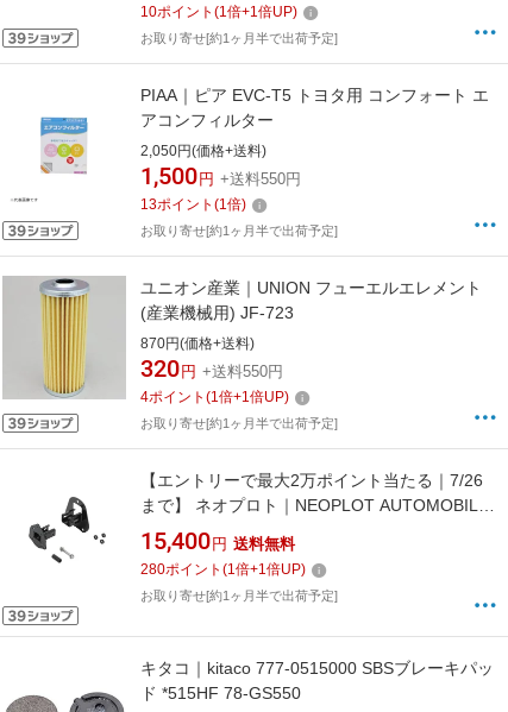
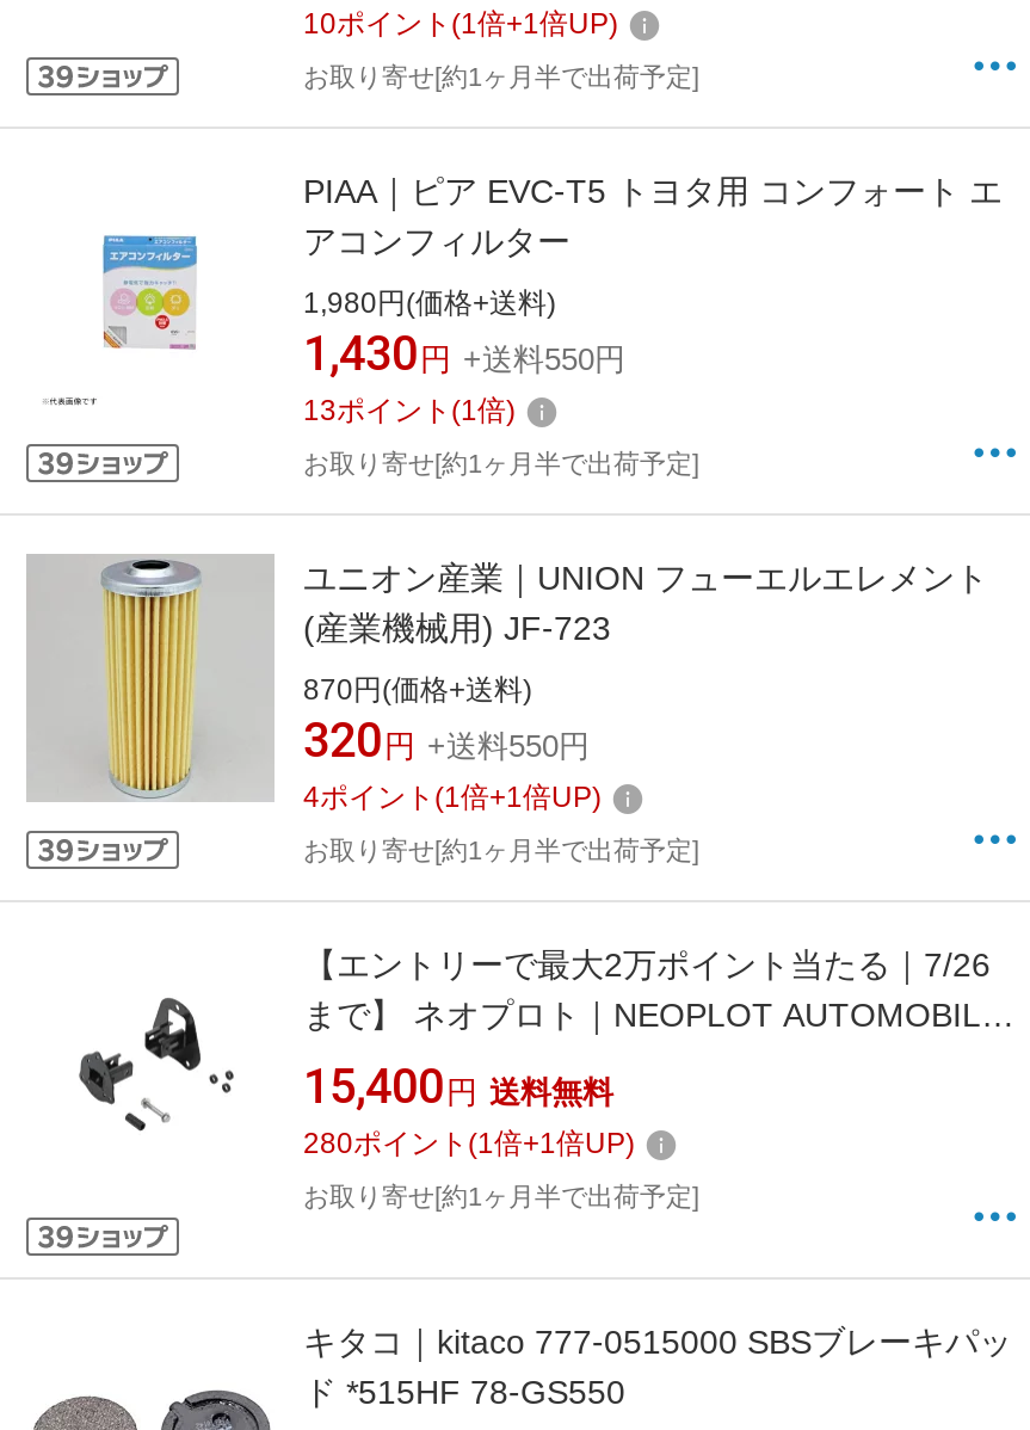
- 2,050円(価格+送料)
+ 1,980円(価格+送料)

- 1,500円 +送料550円
+ 1,430円 +送料550円
